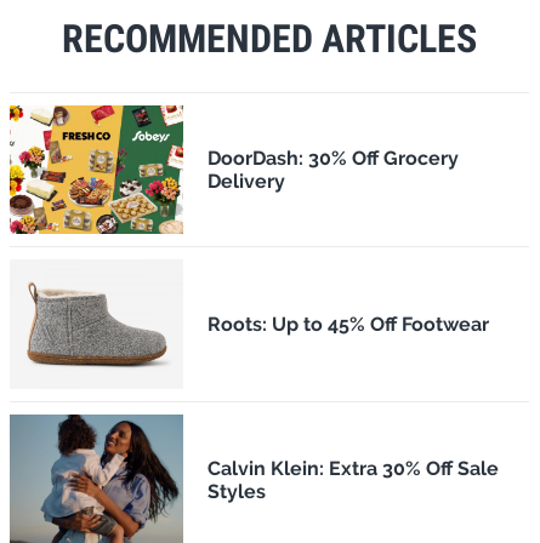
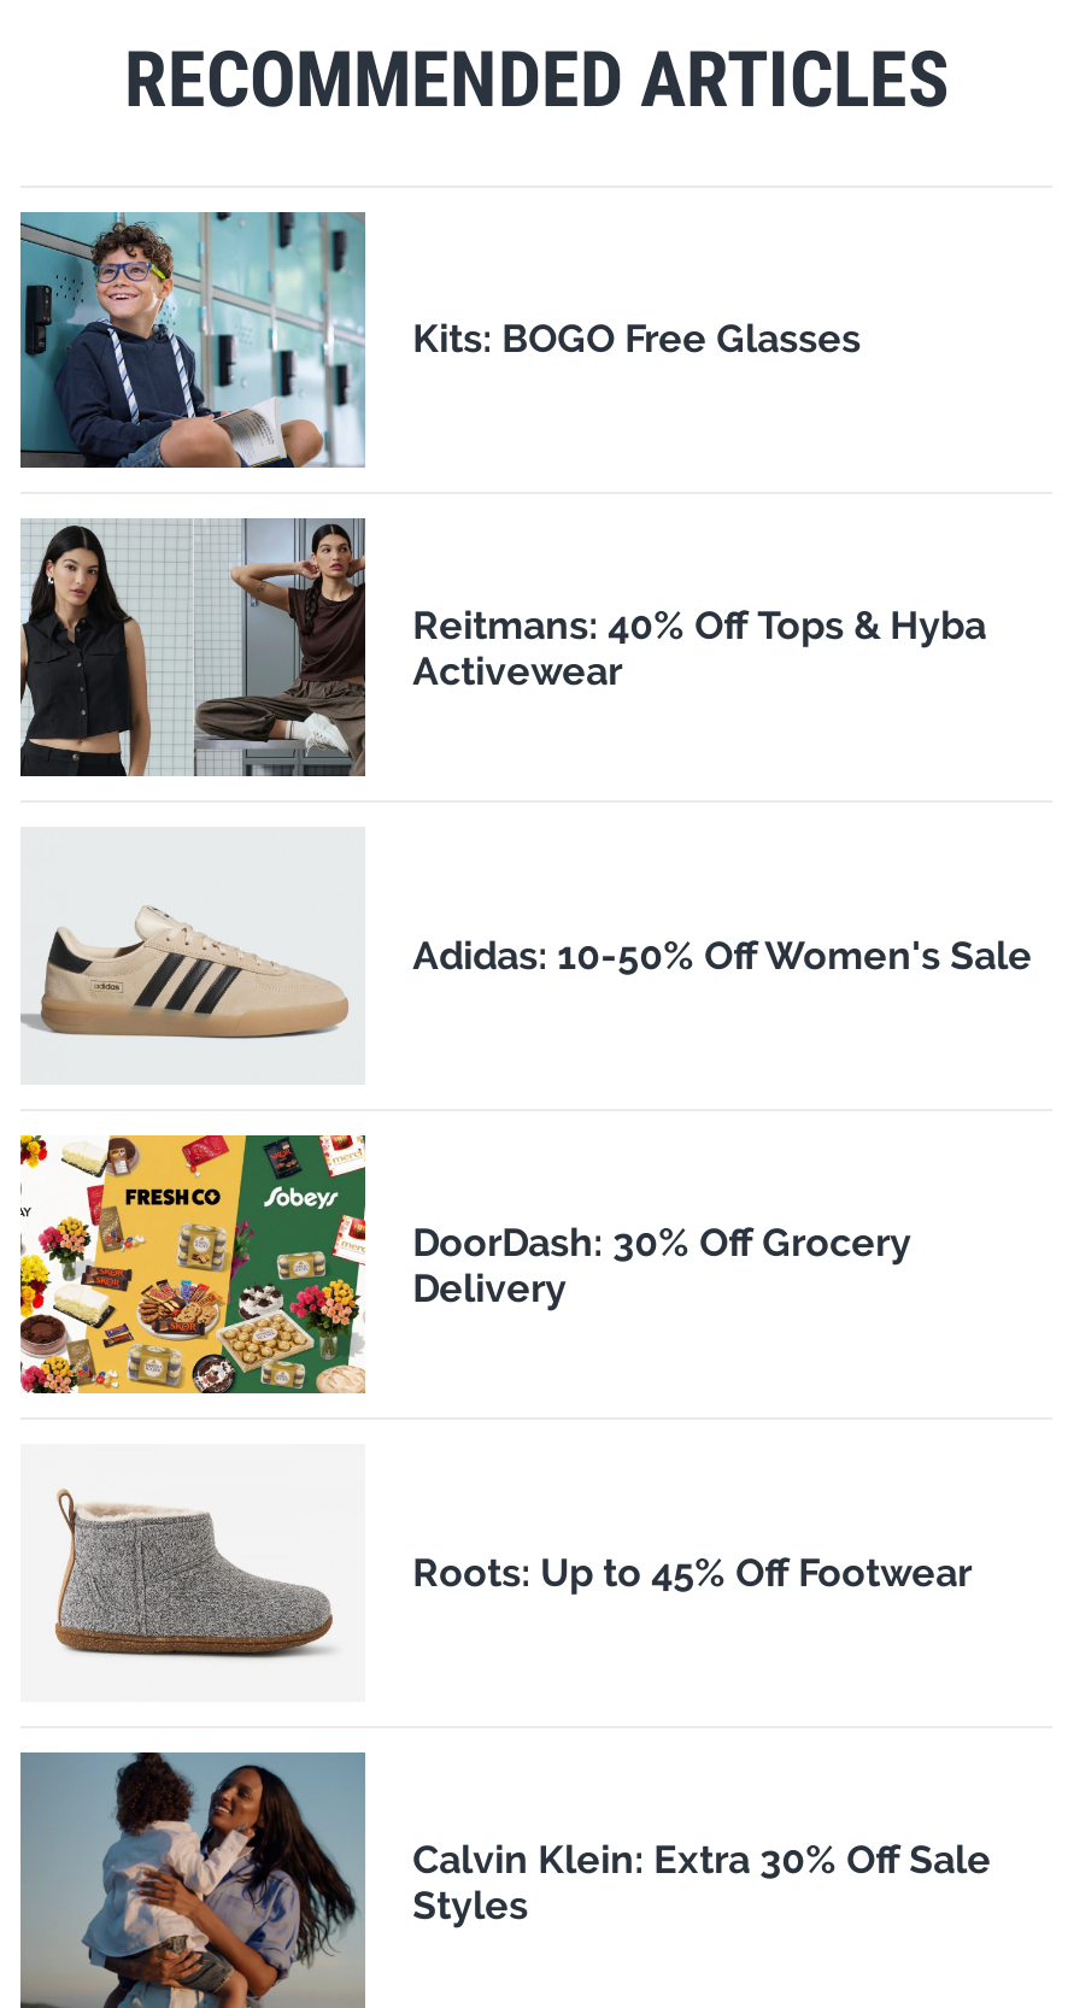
+ [image]
+ Kits: BOGO Free Glasses

+ [image]
+ Reitmans: 40% Off Tops & Hyba
+ Activewear

+ [image]
+ Adidas: 10-50% Off Women's Sale
